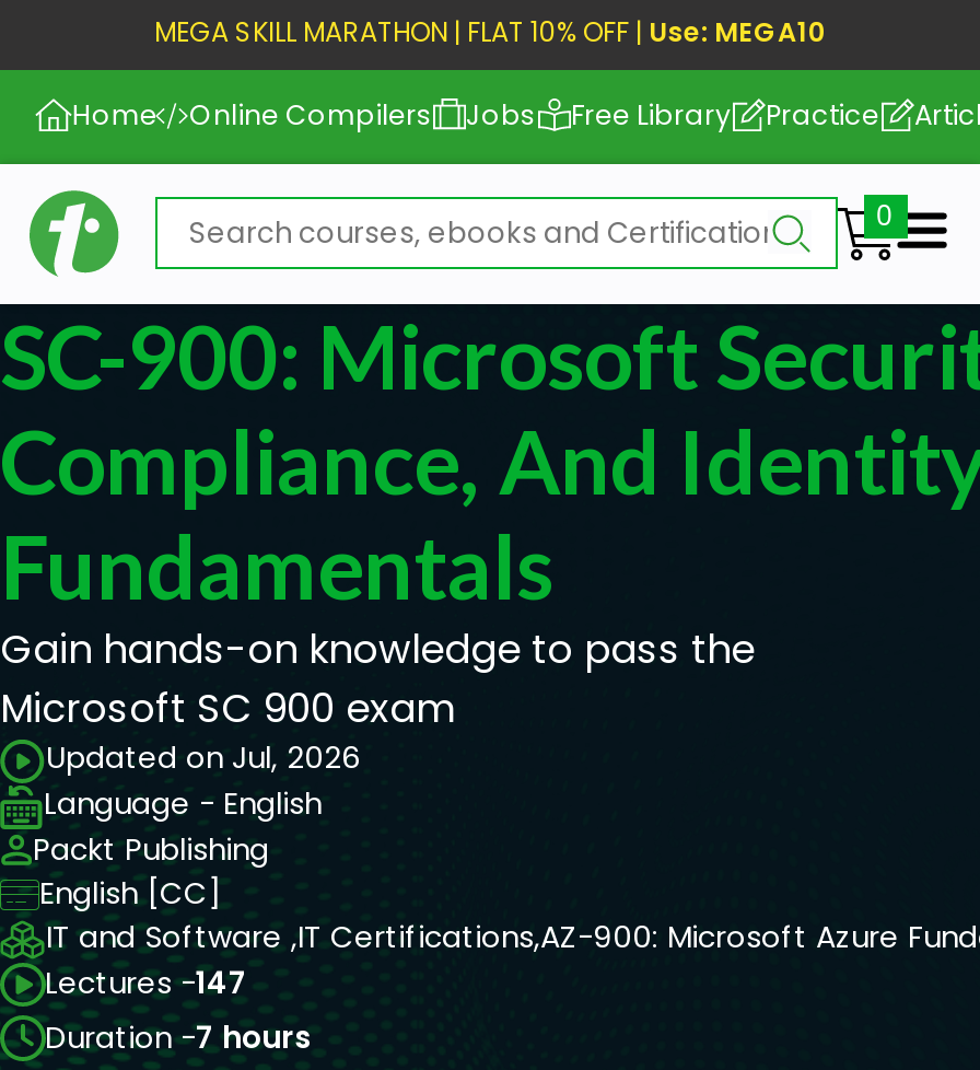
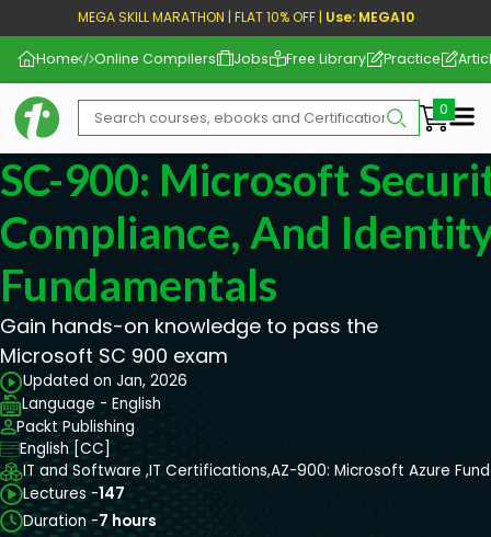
- Updated on Jul, 2026
+ Updated on Jan, 2026
